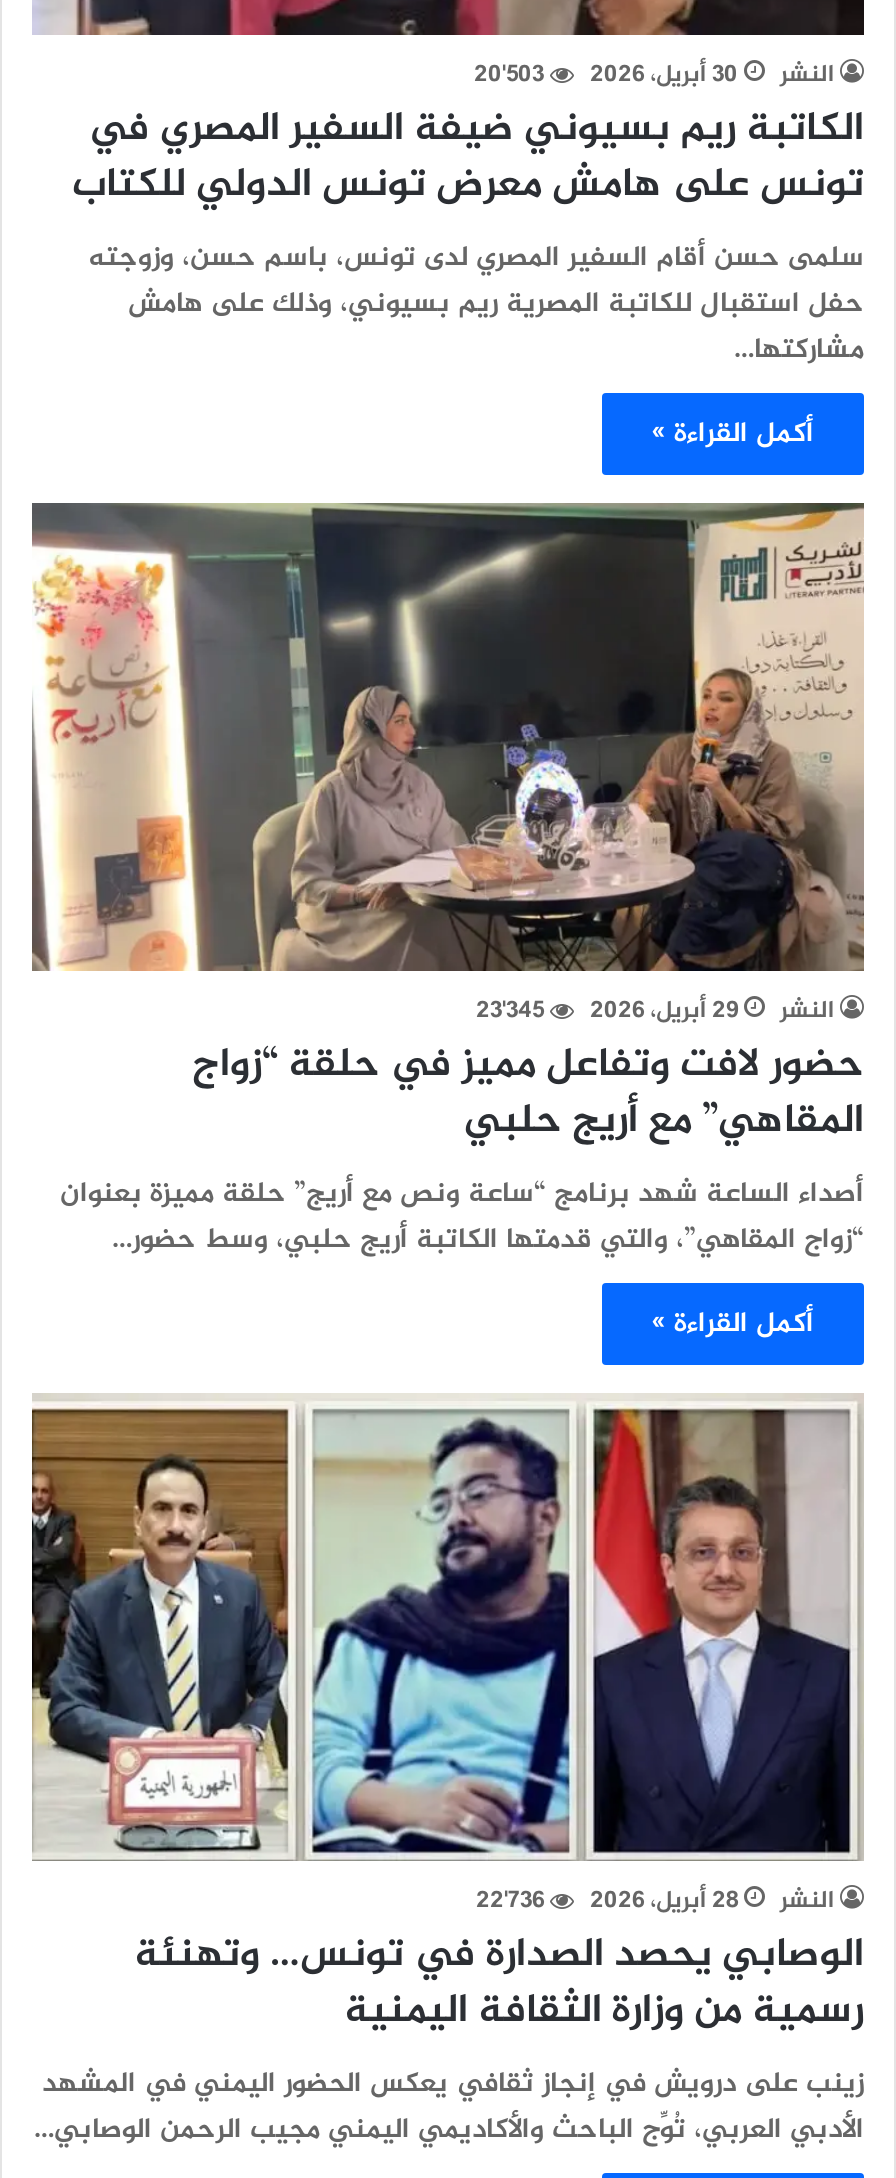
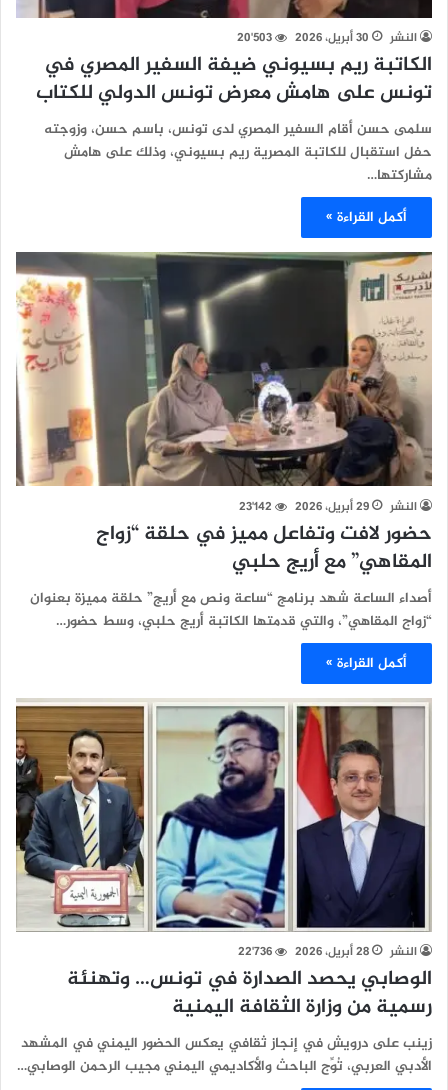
- 23٬345
+ 23٬142
